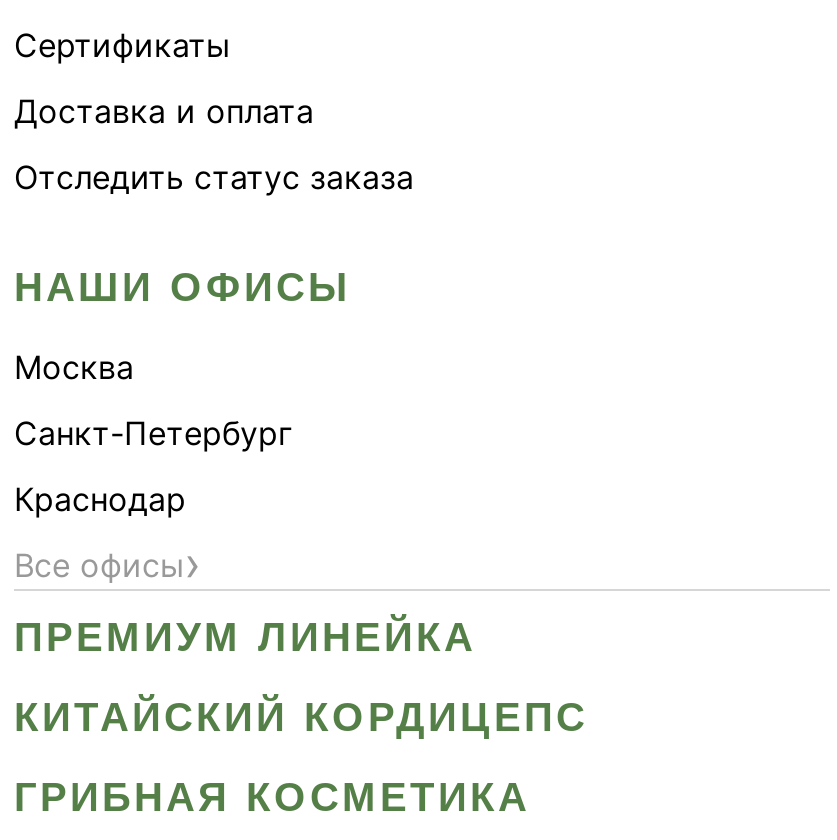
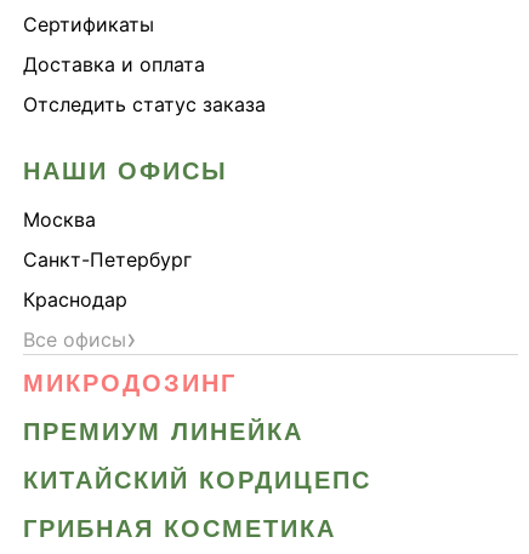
+ МИКРОДОЗИНГ
